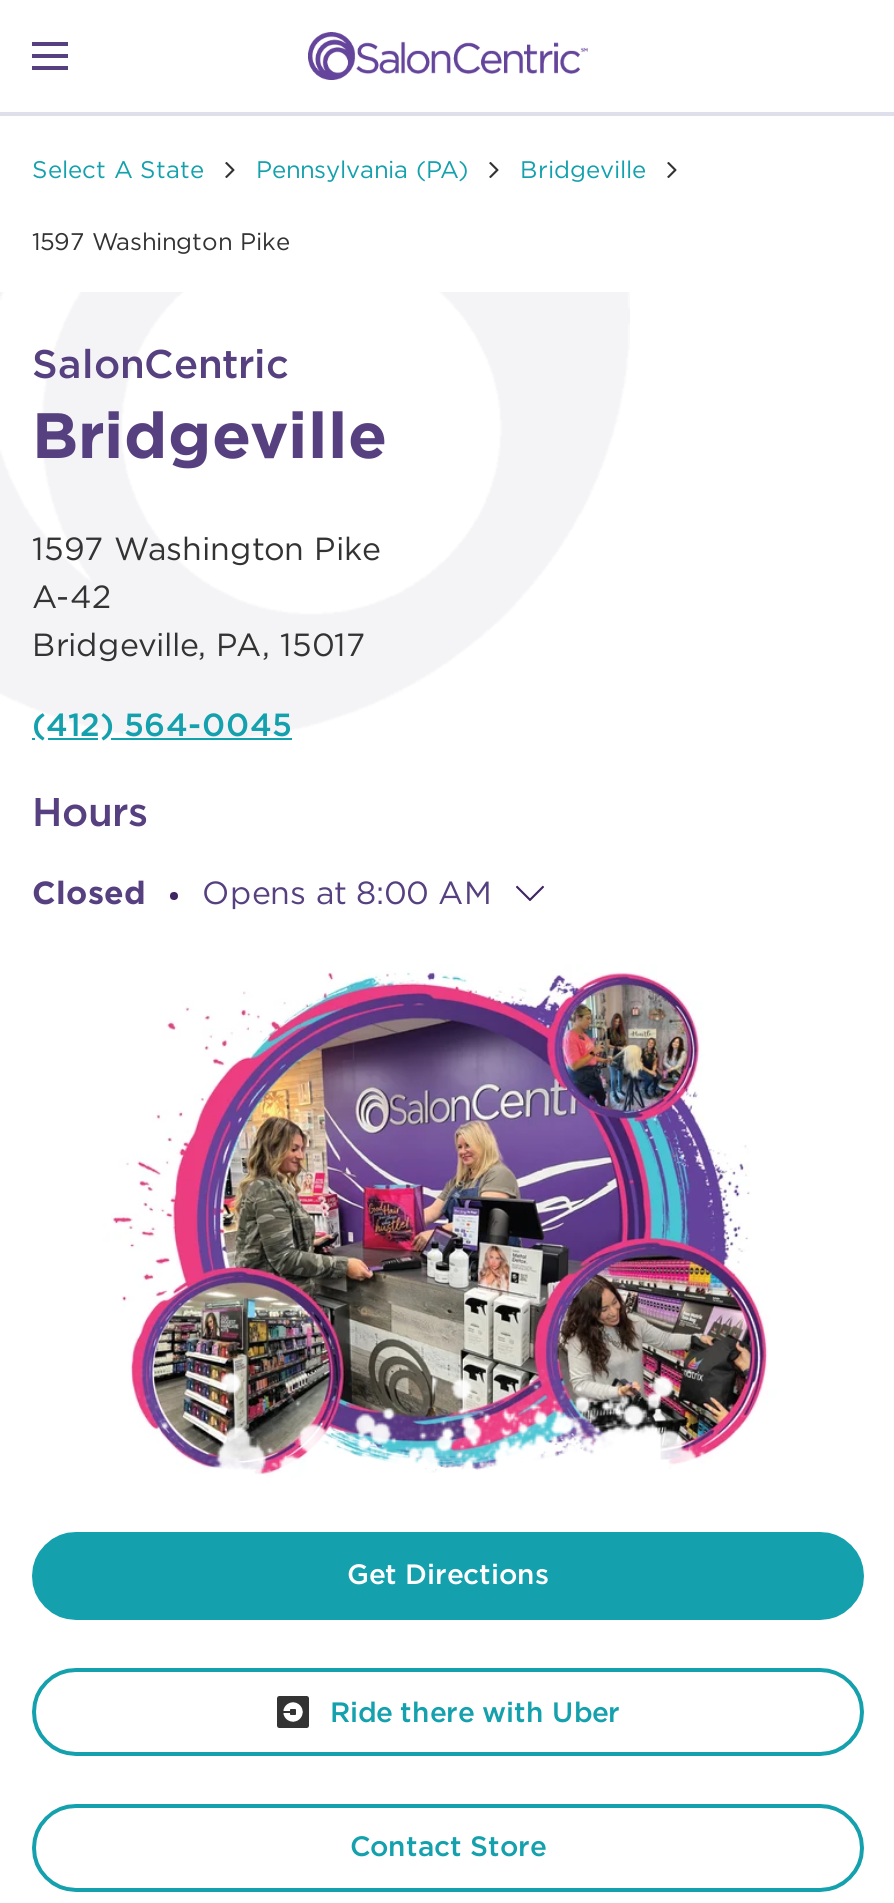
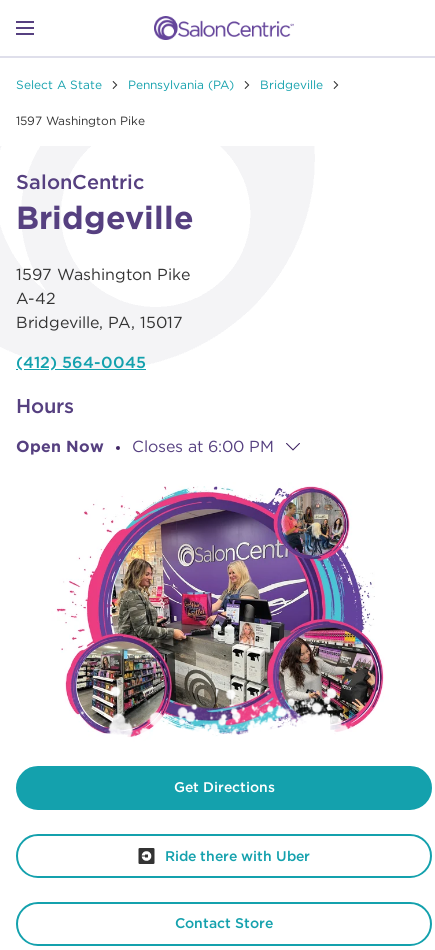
- Closed
- Opens at 8:00 AM
+ Open Now
+ Closes at 6:00 PM
